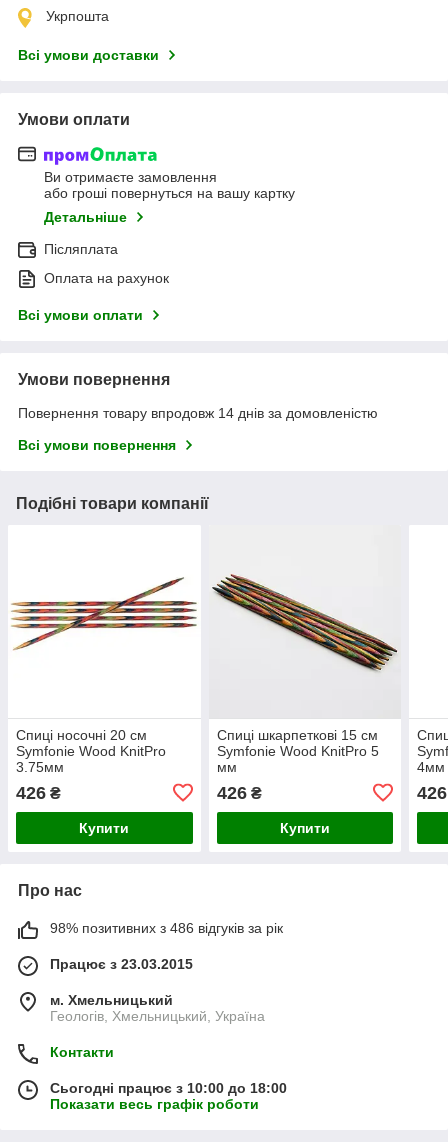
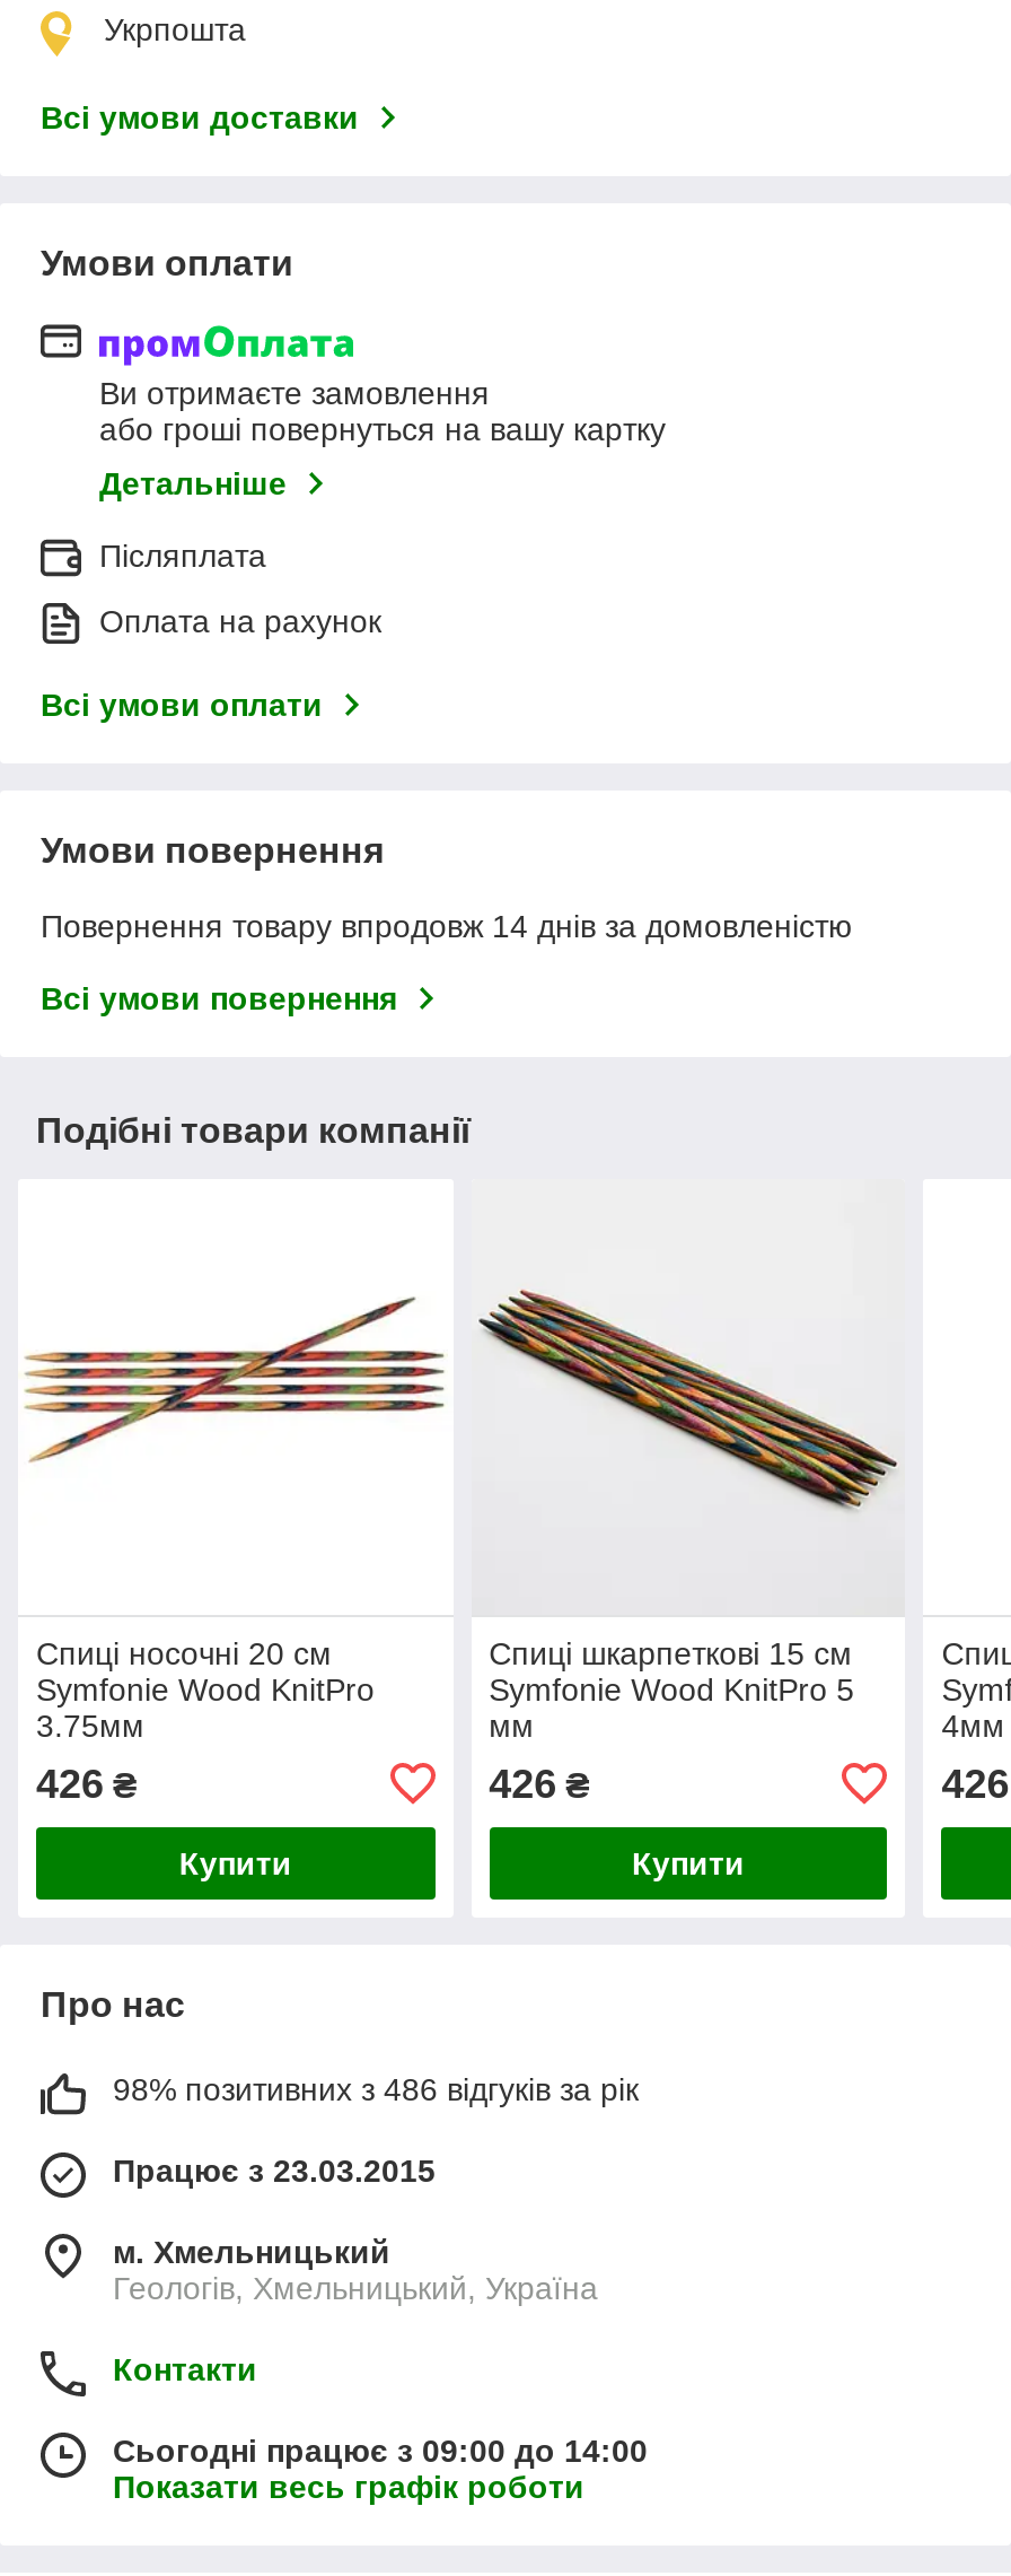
- Сьогодні працює з 10:00 до 18:00
+ Сьогодні працює з 09:00 до 14:00
